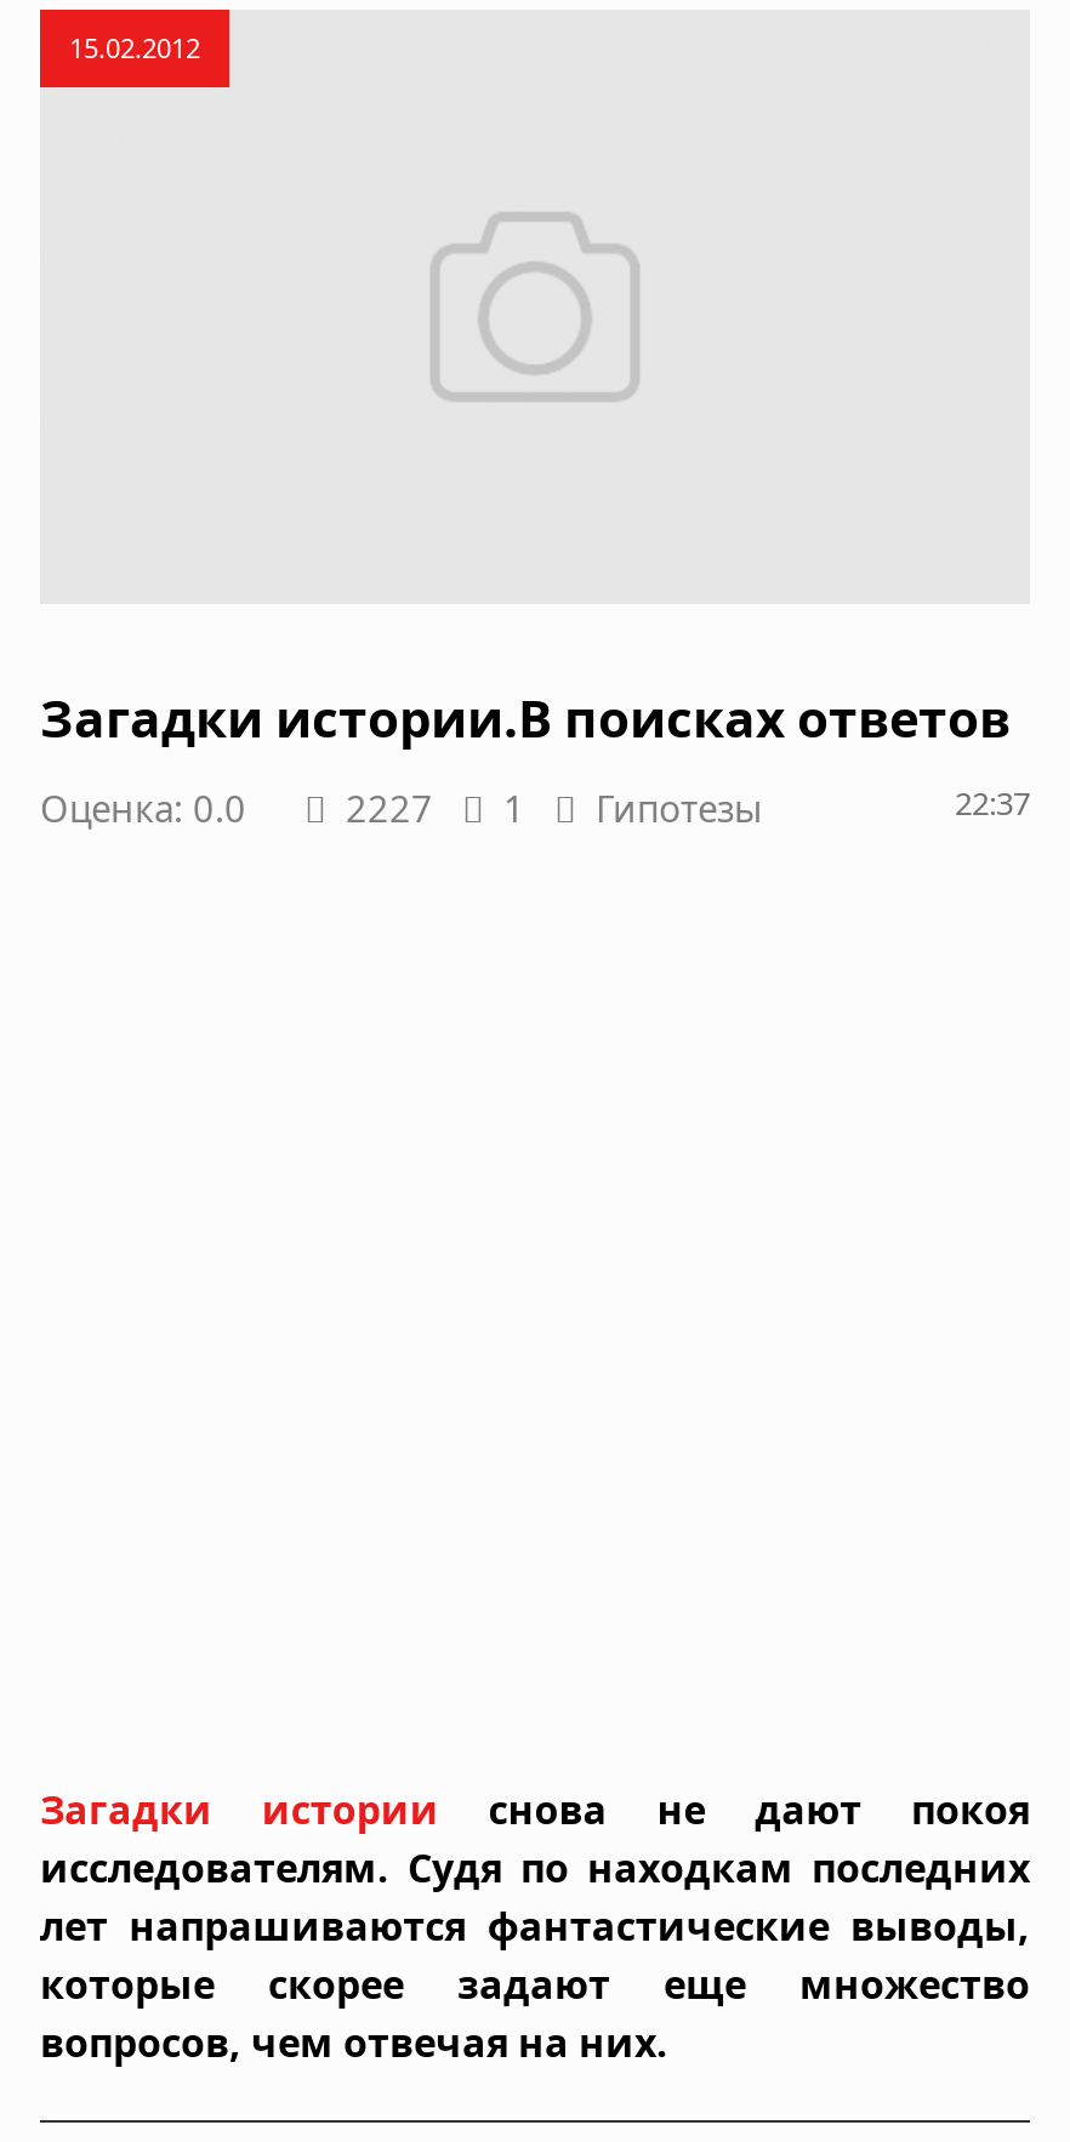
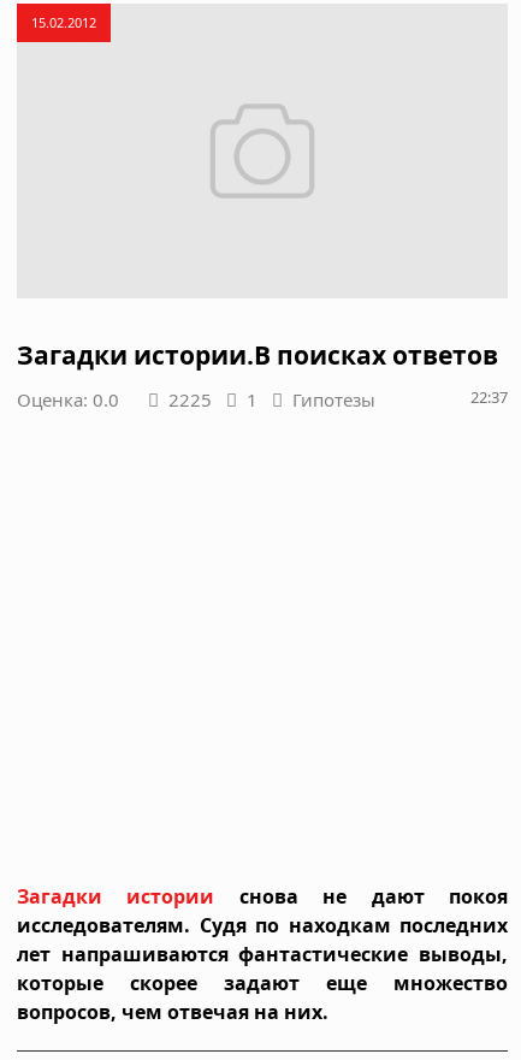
- Оценка: 0.0 2227 1 Гипотезы
+ Оценка: 0.0 2225 1 Гипотезы
